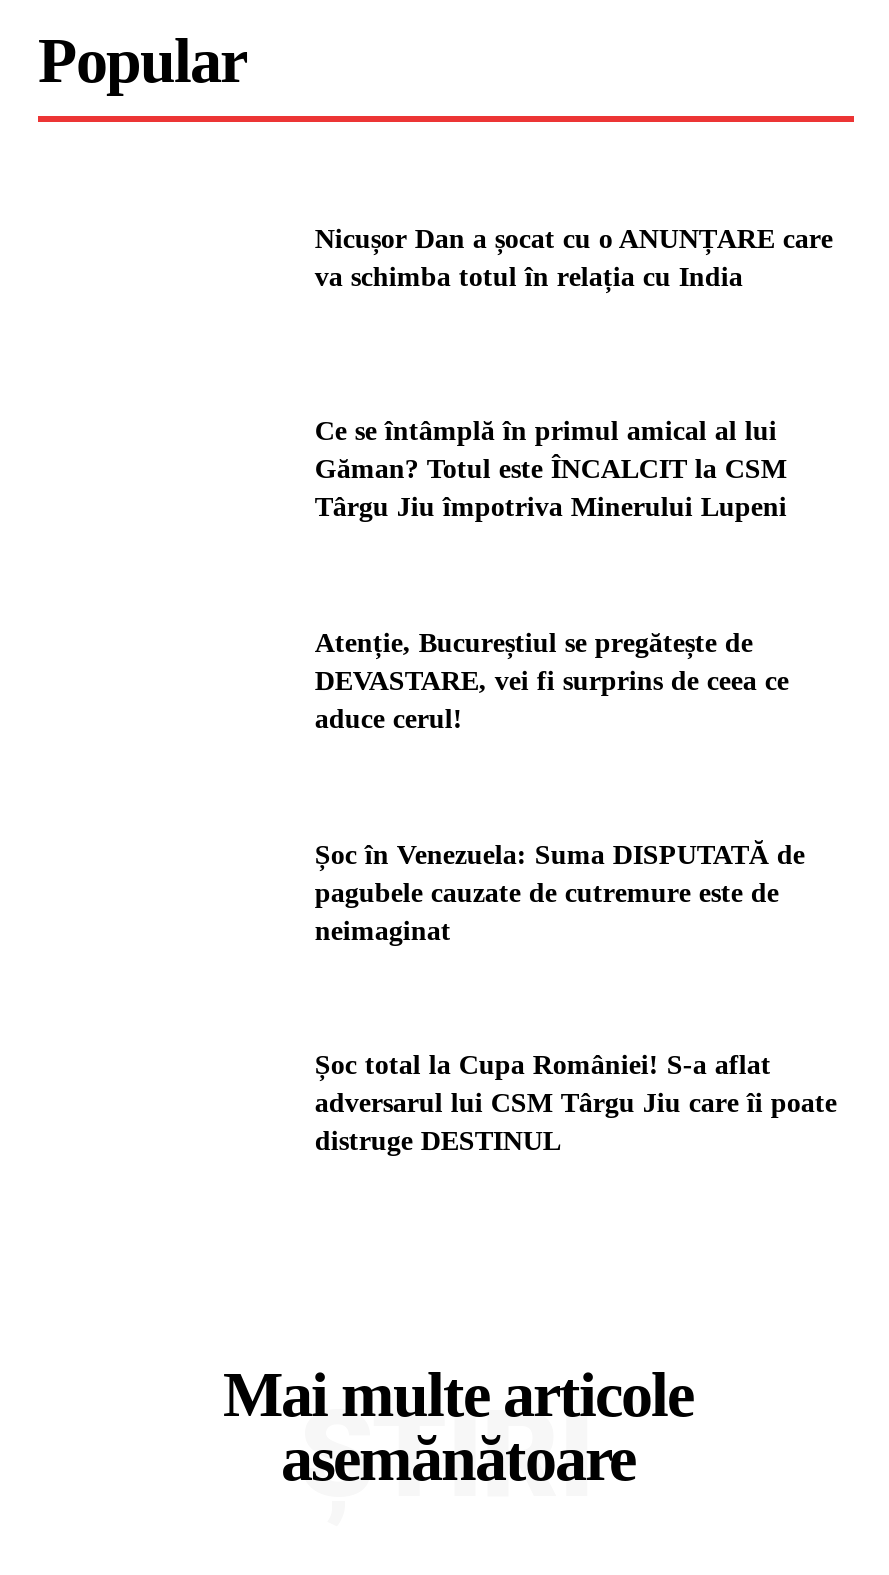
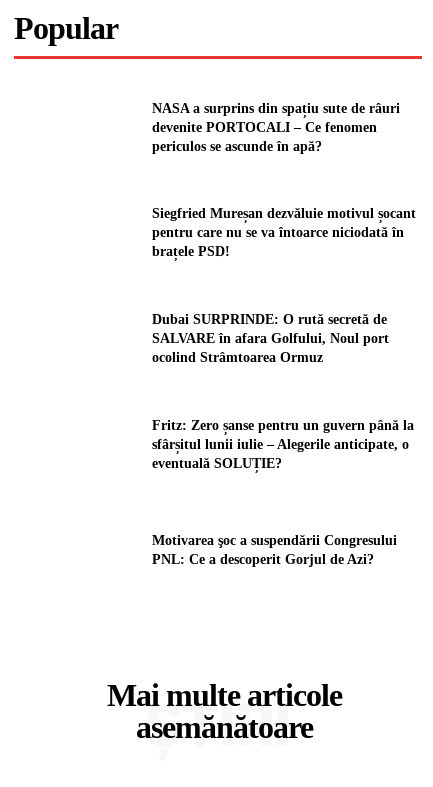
- Nicușor Dan a șocat cu o ANUNȚARE care
- va schimba totul în relația cu India
+ NASA a surprins din spațiu sute de râuri
+ devenite PORTOCALI – Ce fenomen
+ periculos se ascunde în apă?

- Ce se întâmplă în primul amical al lui
- Găman? Totul este ÎNCALCIT la CSM
- Târgu Jiu împotriva Minerului Lupeni
+ Siegfried Mureșan dezvăluie motivul șocant
+ pentru care nu se va întoarce niciodată în
+ brațele PSD!

- Atenție, Bucureștiul se pregătește de
- DEVASTARE, vei fi surprins de ceea ce
- aduce cerul!
+ Dubai SURPRINDE: O rută secretă de
+ SALVARE în afara Golfului, Noul port
+ ocolind Strâmtoarea Ormuz

- Șoc în Venezuela: Suma DISPUTATĂ de
- pagubele cauzate de cutremure este de
- neimaginat
+ Fritz: Zero șanse pentru un guvern până la
+ sfârșitul lunii iulie – Alegerile anticipate, o
+ eventuală SOLUȚIE?

- Șoc total la Cupa României! S-a aflat
- adversarul lui CSM Târgu Jiu care îi poate
- distruge DESTINUL
+ Motivarea şoc a suspendării Congresului
+ PNL: Ce a descoperit Gorjul de Azi?
